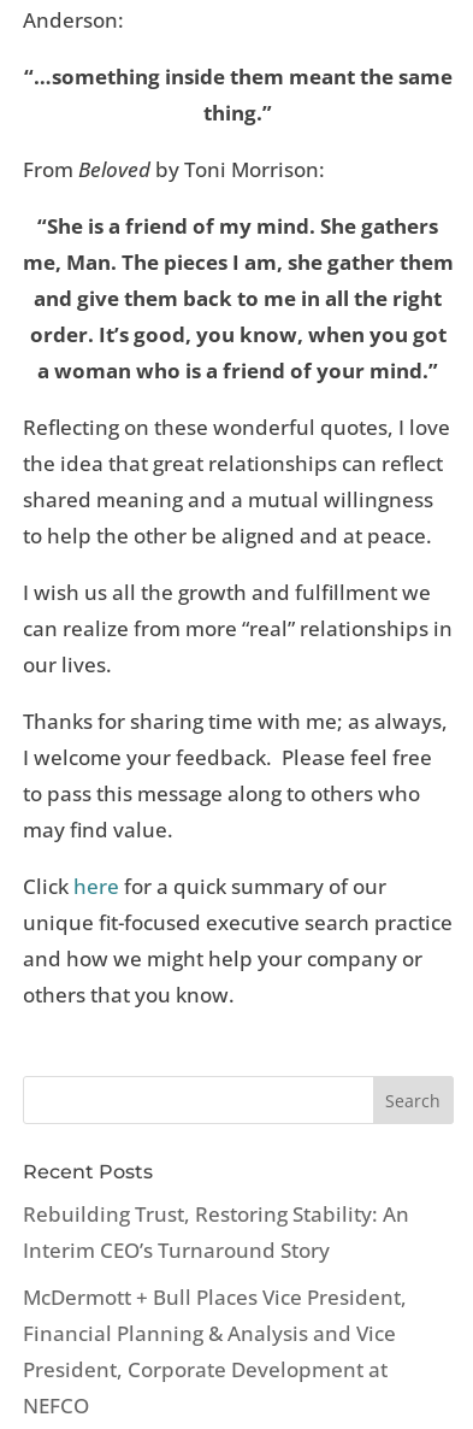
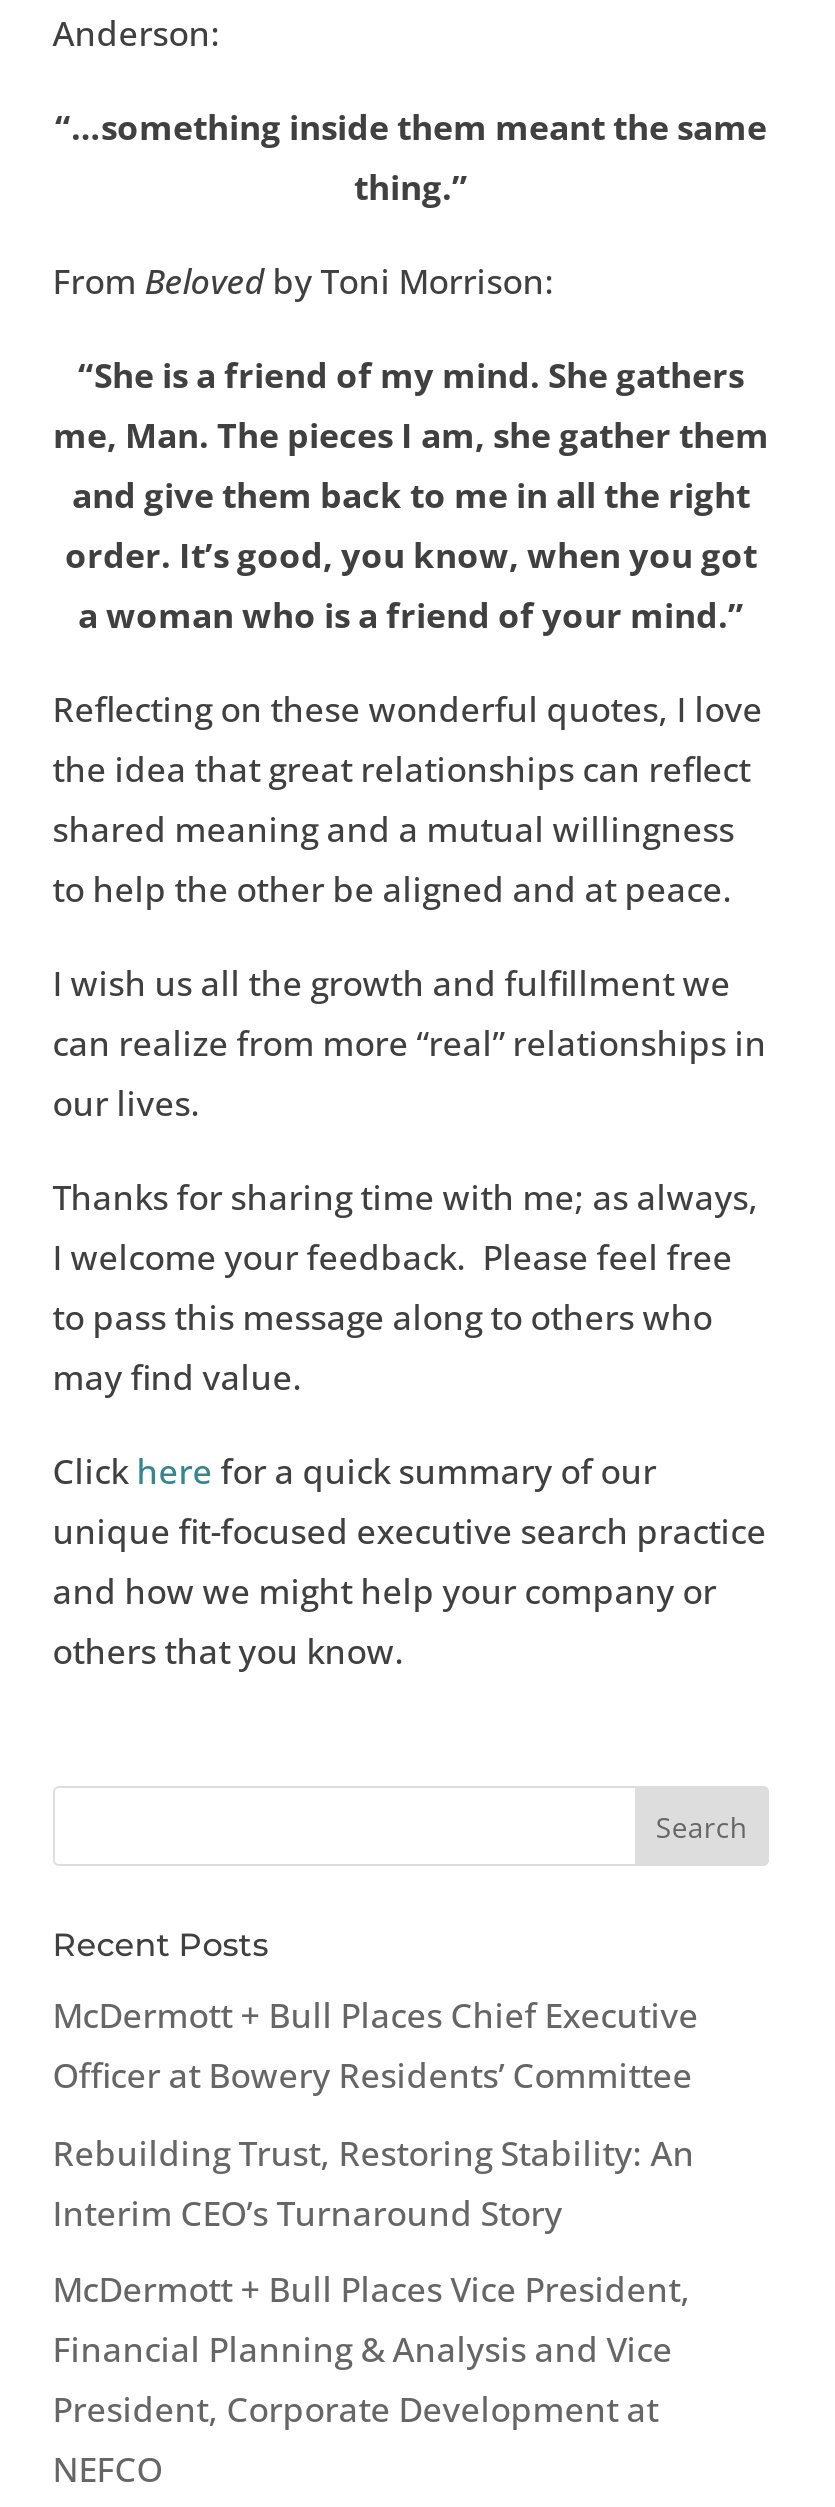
+ McDermott + Bull Places Chief Executive
+ Officer at Bowery Residents’ Committee
